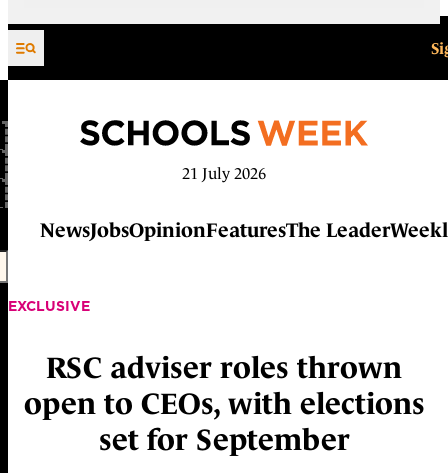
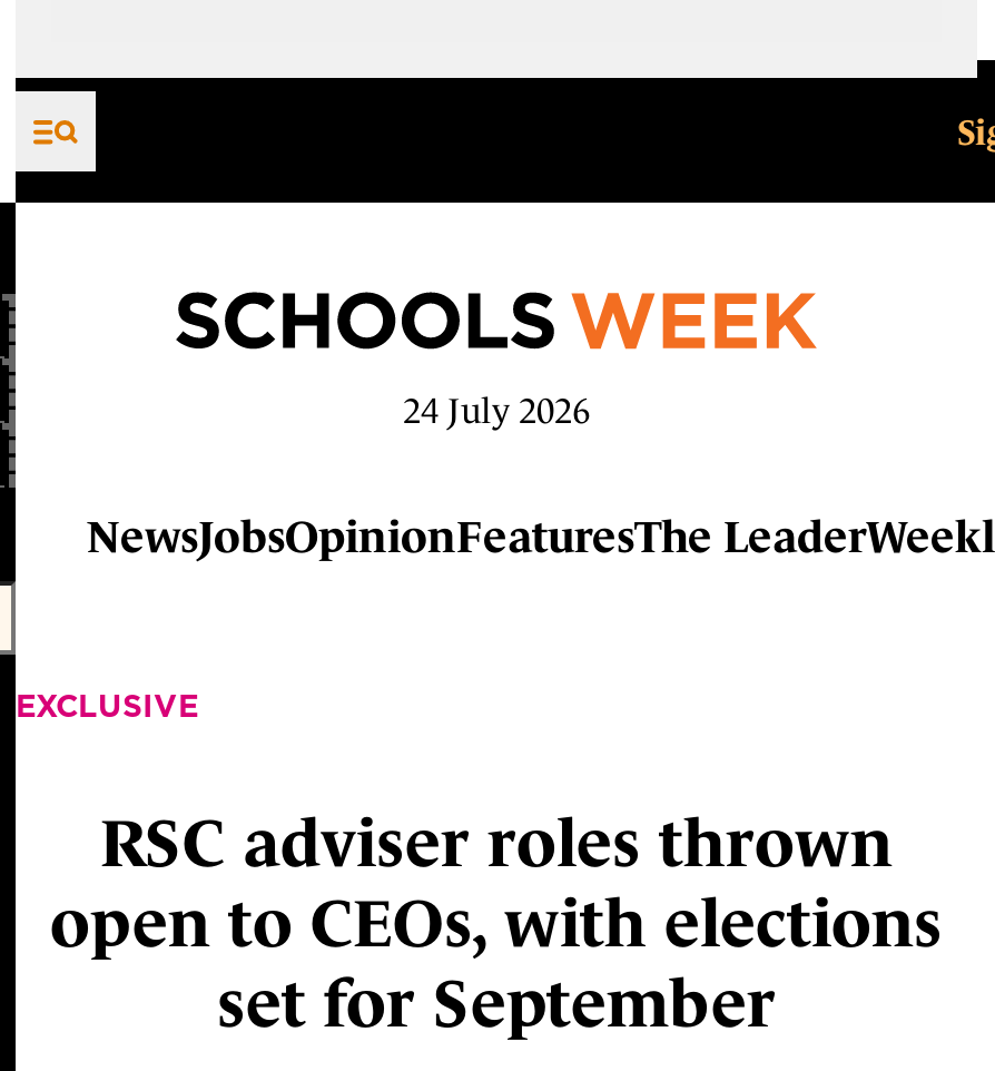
- 21 July 2026
+ 24 July 2026
